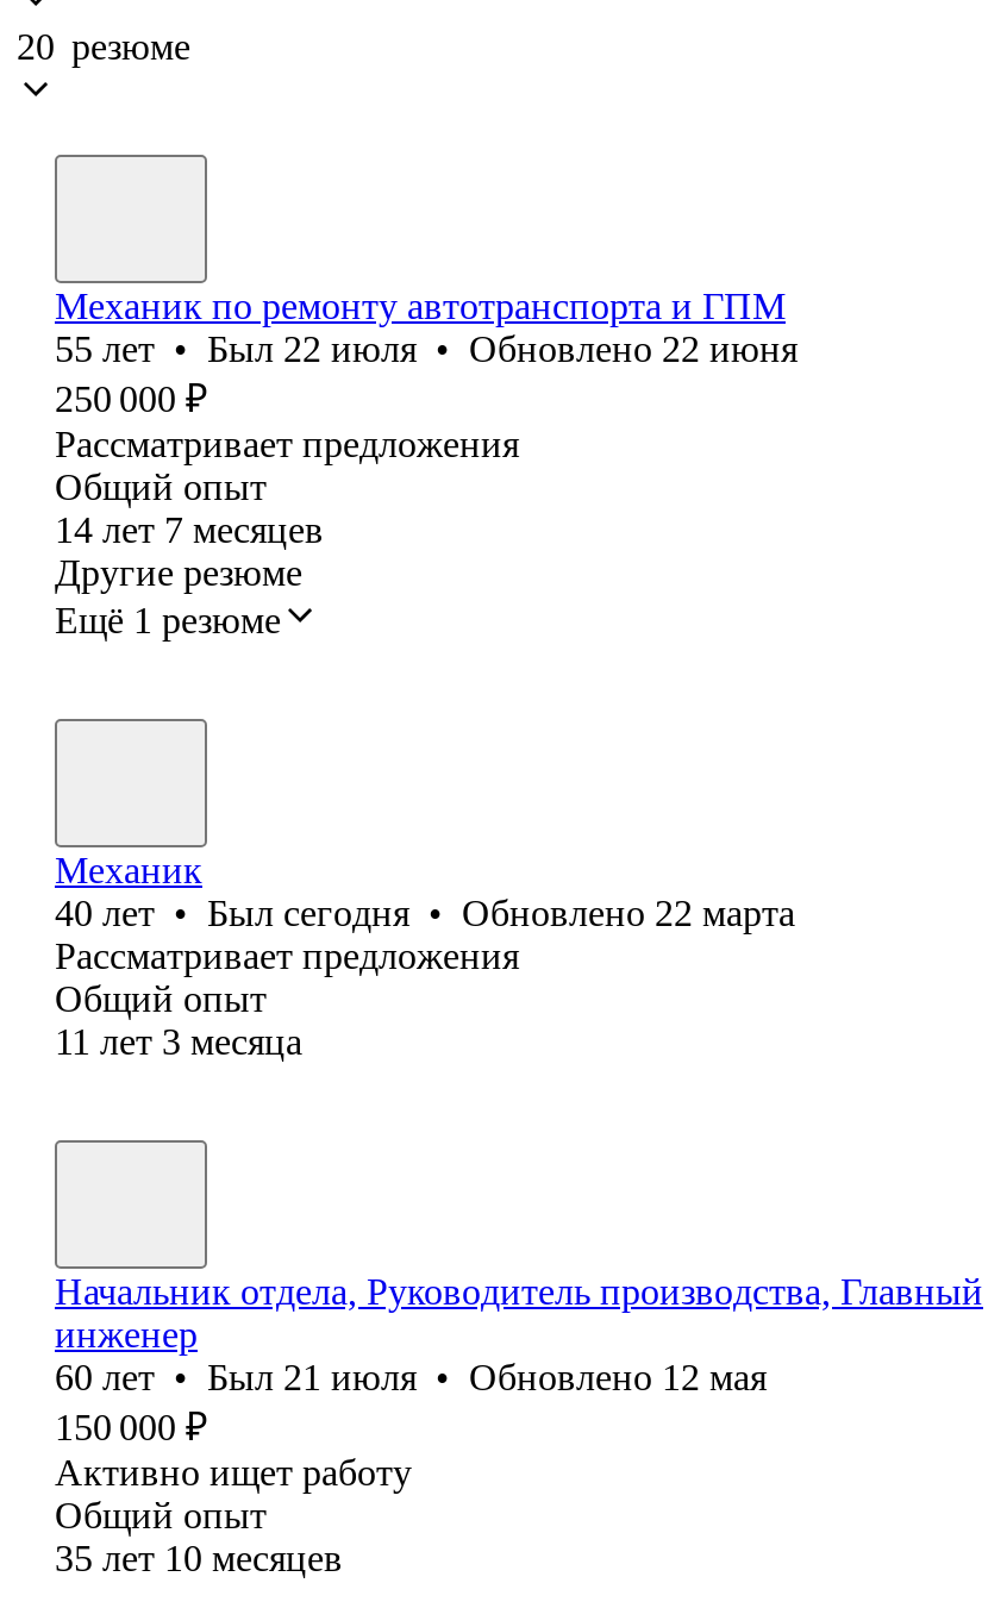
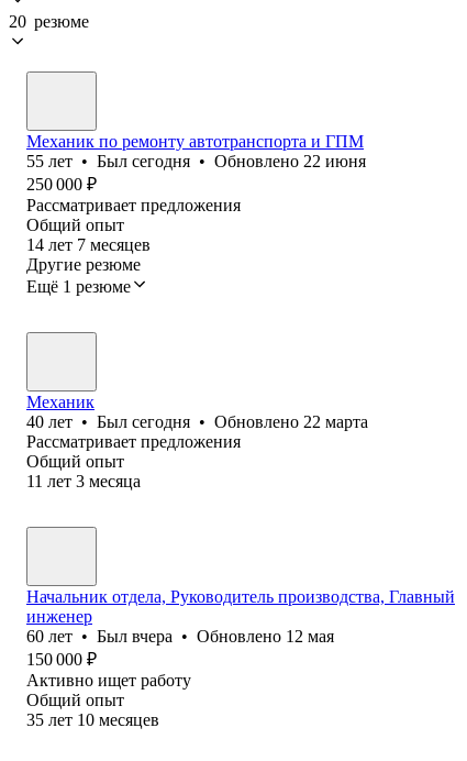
- 55 лет • Был 22 июля • Обновлено 22 июня
+ 55 лет • Был сегодня • Обновлено 22 июня

- 60 лет • Был 21 июля • Обновлено 12 мая
+ 60 лет • Был вчера • Обновлено 12 мая
